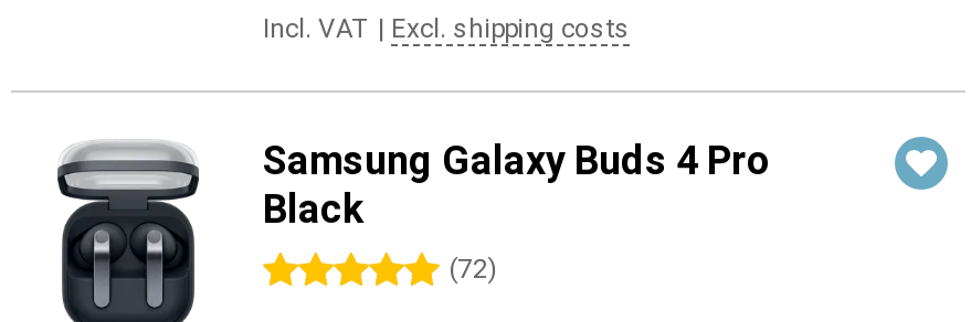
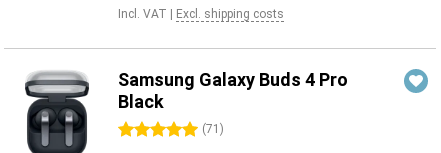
- (72)
+ (71)
